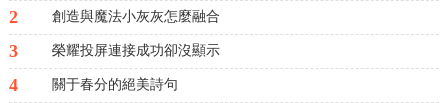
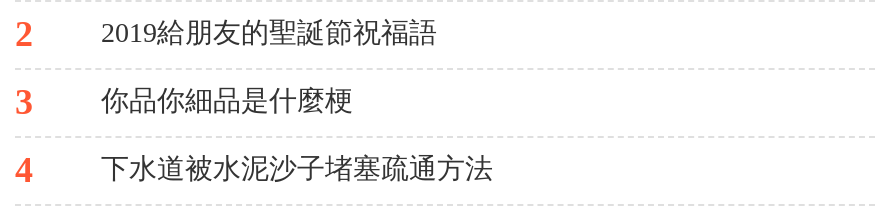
- 創造與魔法小灰灰怎麼融合
+ 2019給朋友的聖誕節祝福語

- 榮耀投屏連接成功卻沒顯示
+ 你品你細品是什麼梗

- 關于春分的絕美詩句
+ 下水道被水泥沙子堵塞疏通方法
